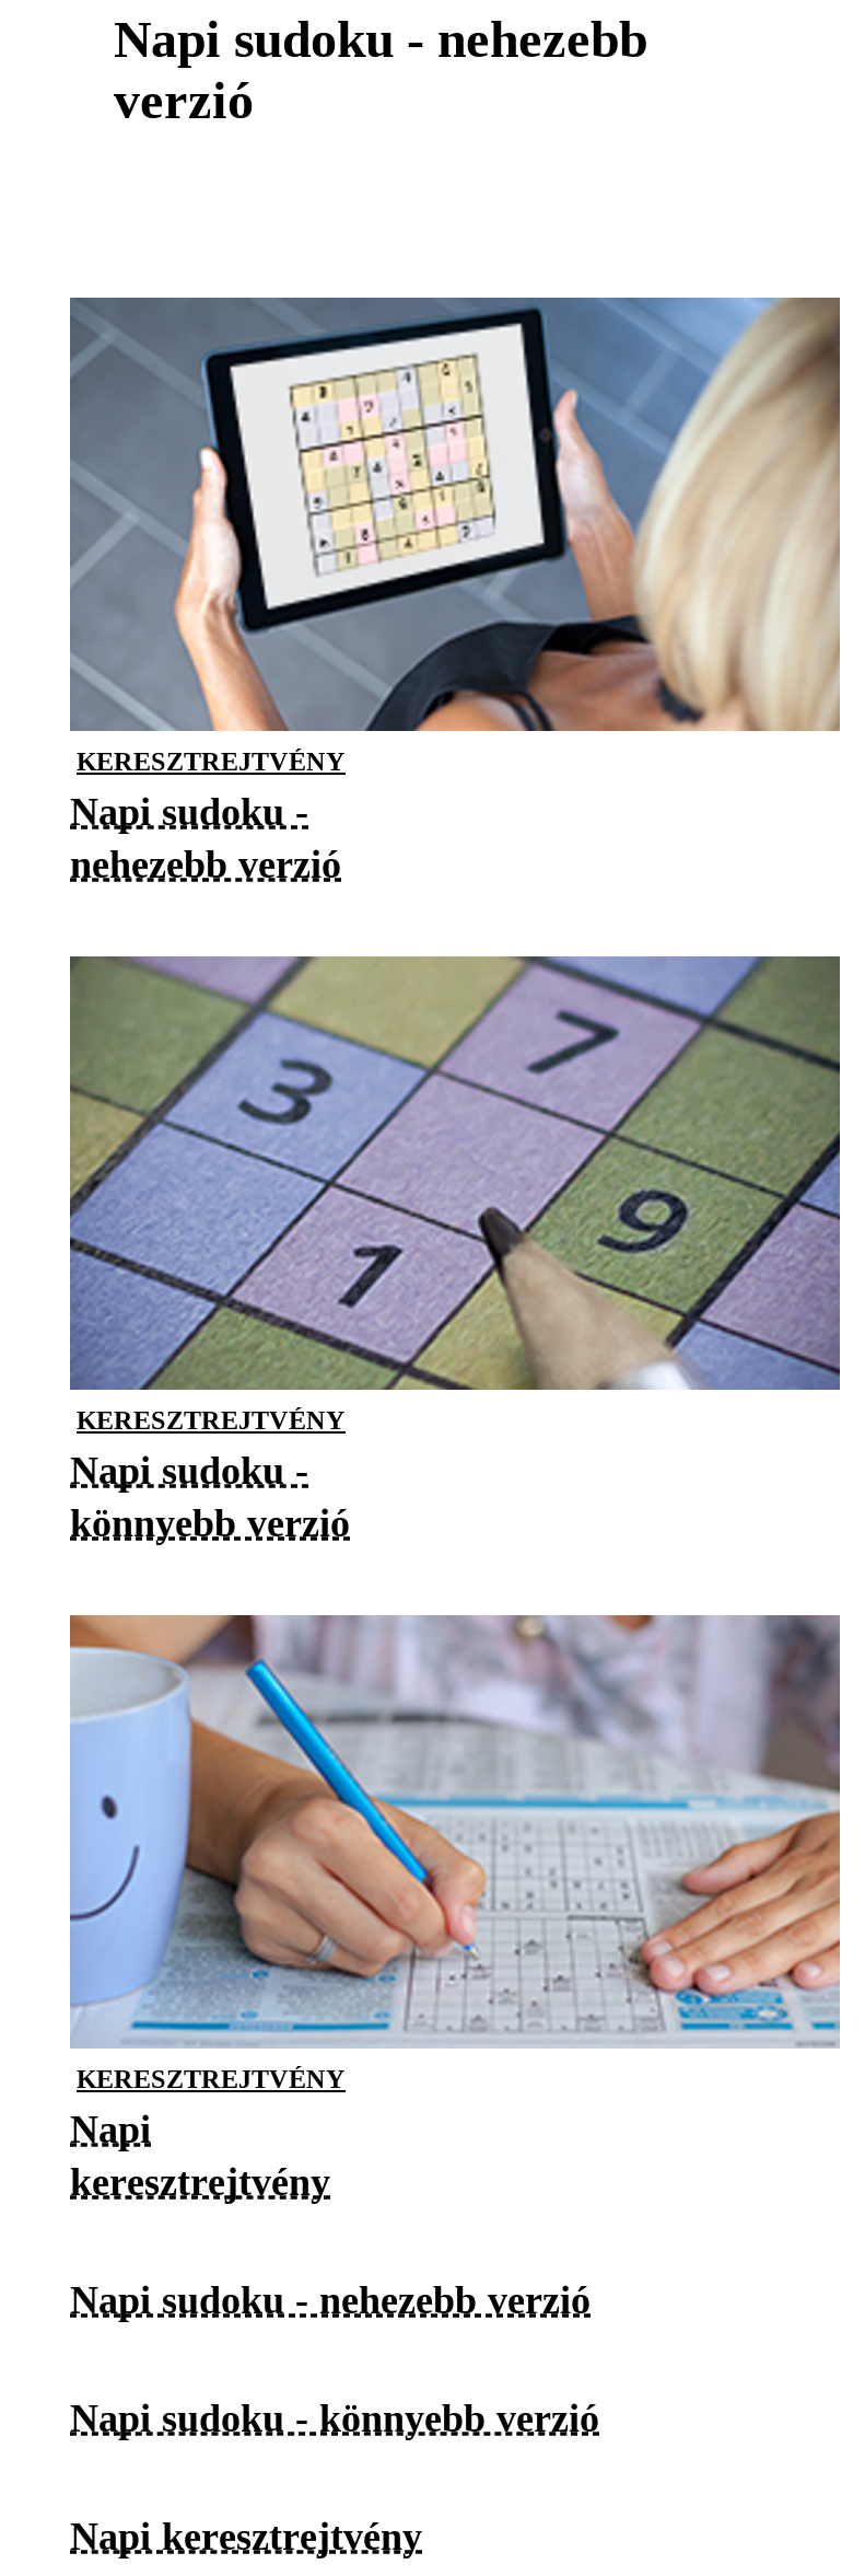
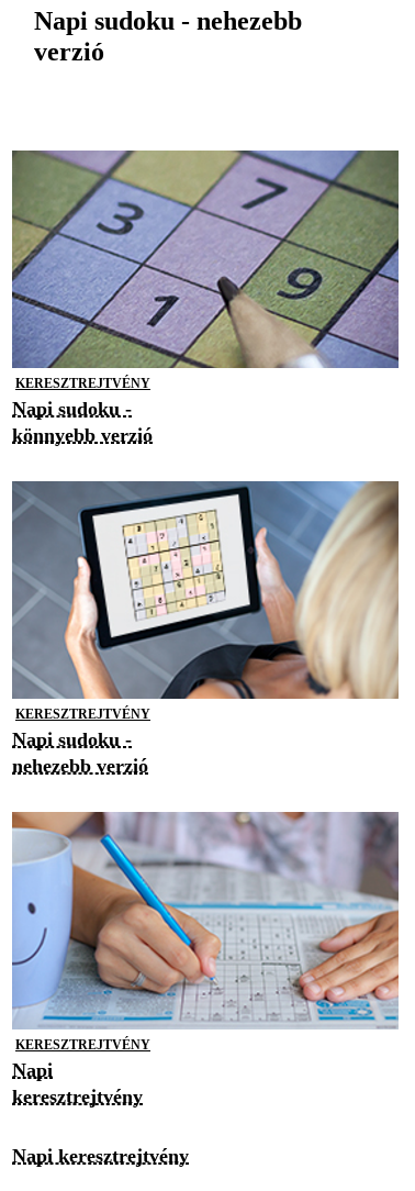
moved down: [image]

moved down: nehezebb verzió

moved up: [image]

moved up: könnyebb verzió

- Napi sudoku - nehezebb verzió
- Napi sudoku - könnyebb verzió
